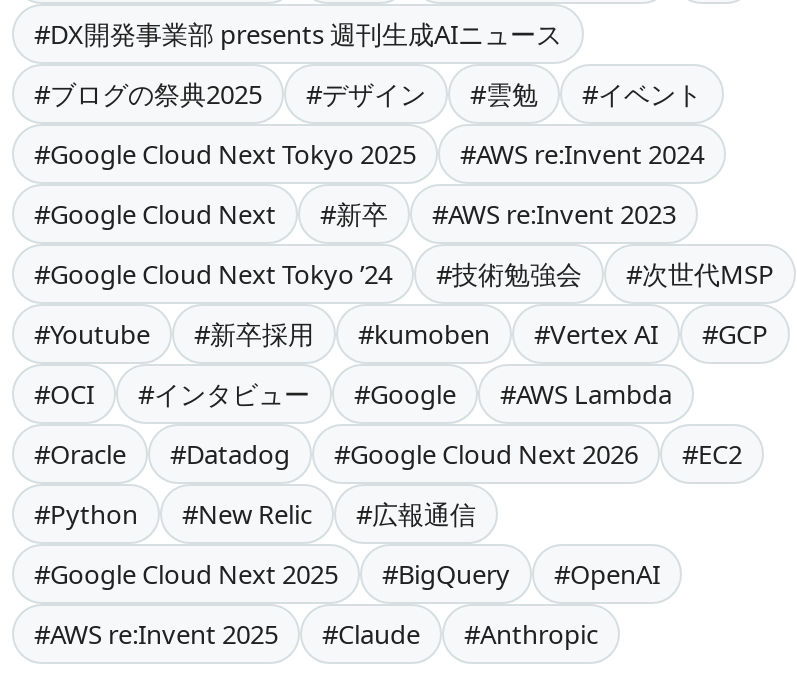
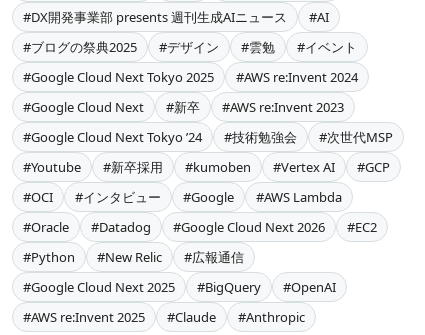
+ #AI
